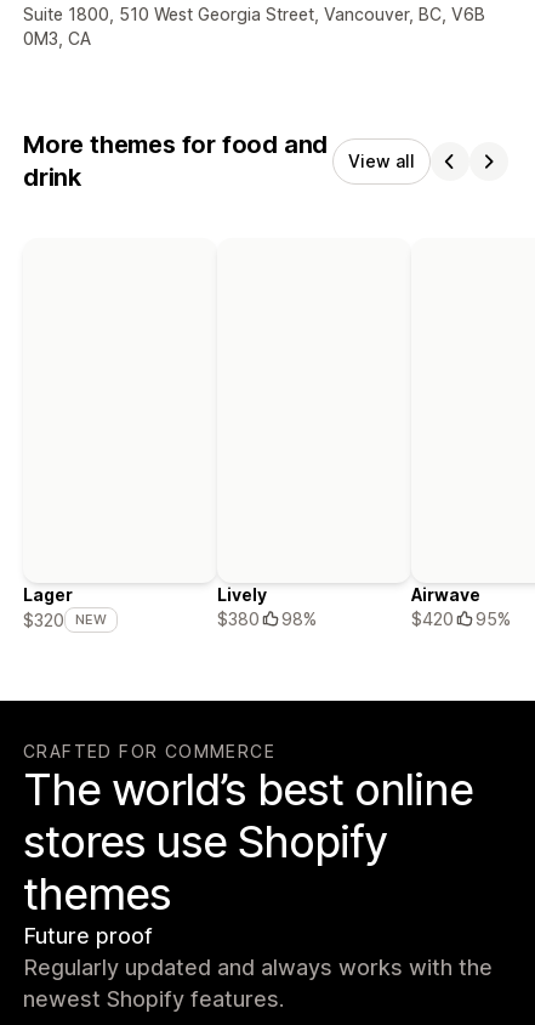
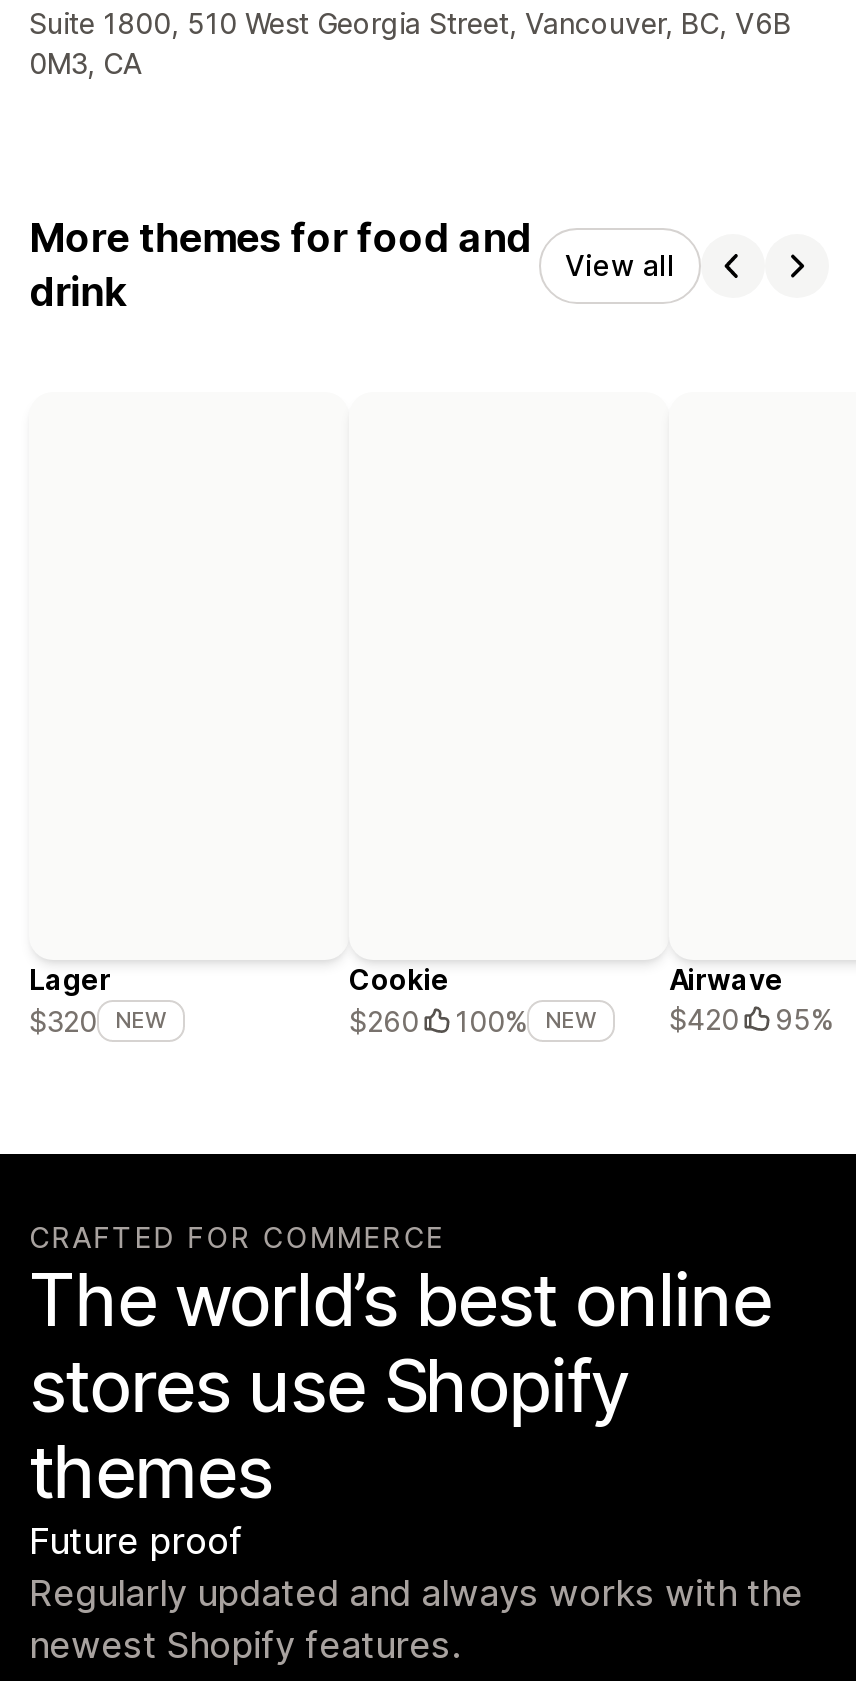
- Lively
- $380
- 98%
+ Cookie
+ $260
+ 100%
+ NEW
